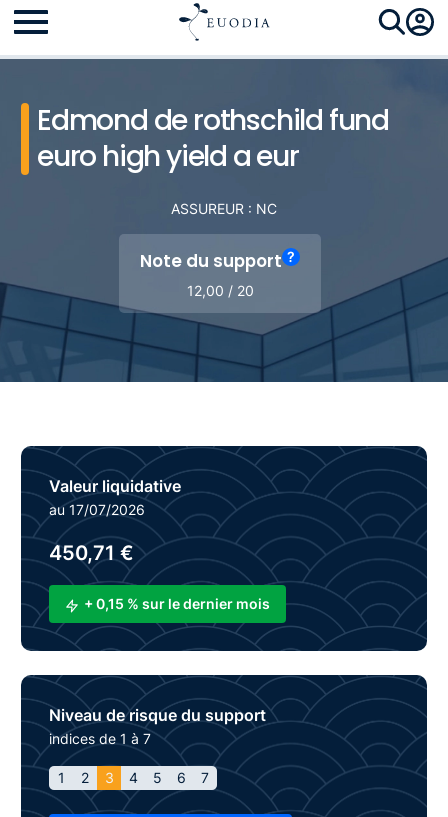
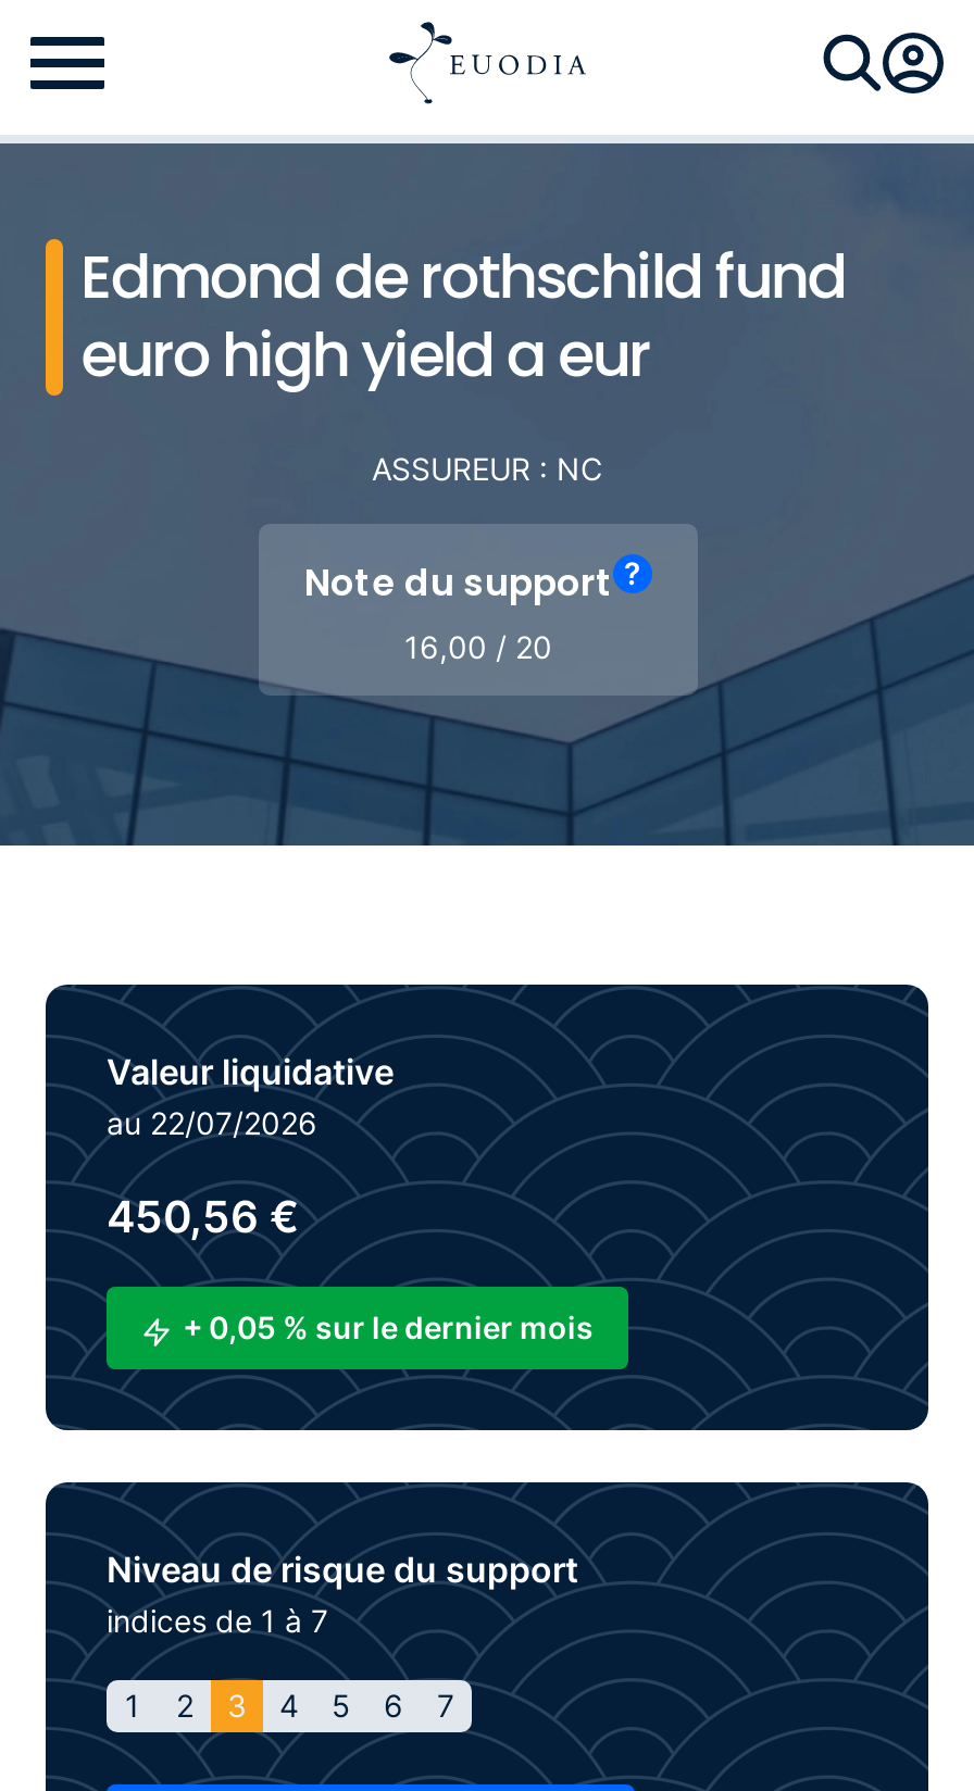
- 12,00 / 20
+ 16,00 / 20

- au 17/07/2026
+ au 22/07/2026

- 450,71 €
+ 450,56 €

- + 0,15 % sur le dernier mois
+ + 0,05 % sur le dernier mois
